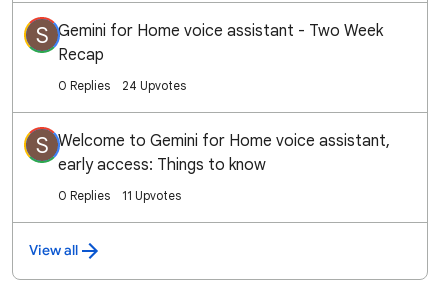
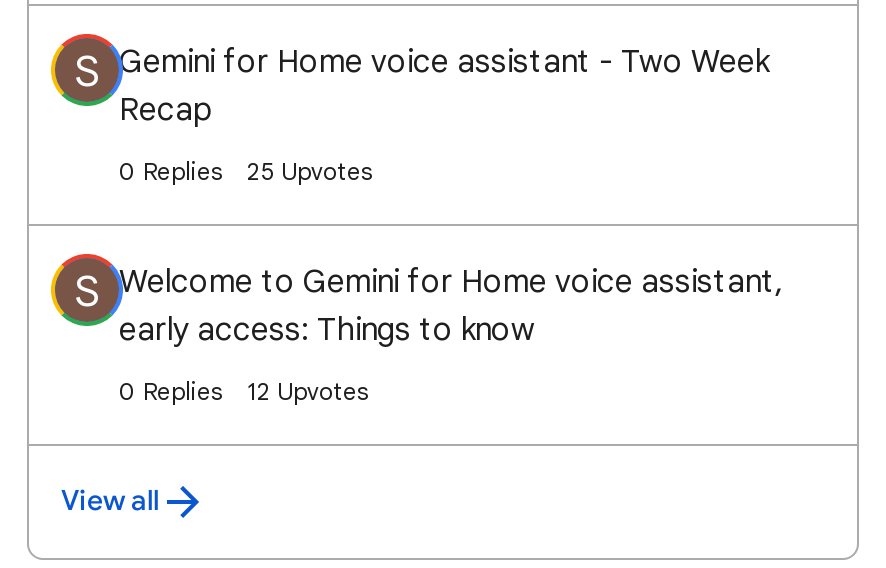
- 24 Upvotes
+ 25 Upvotes

- 11 Upvotes
+ 12 Upvotes
